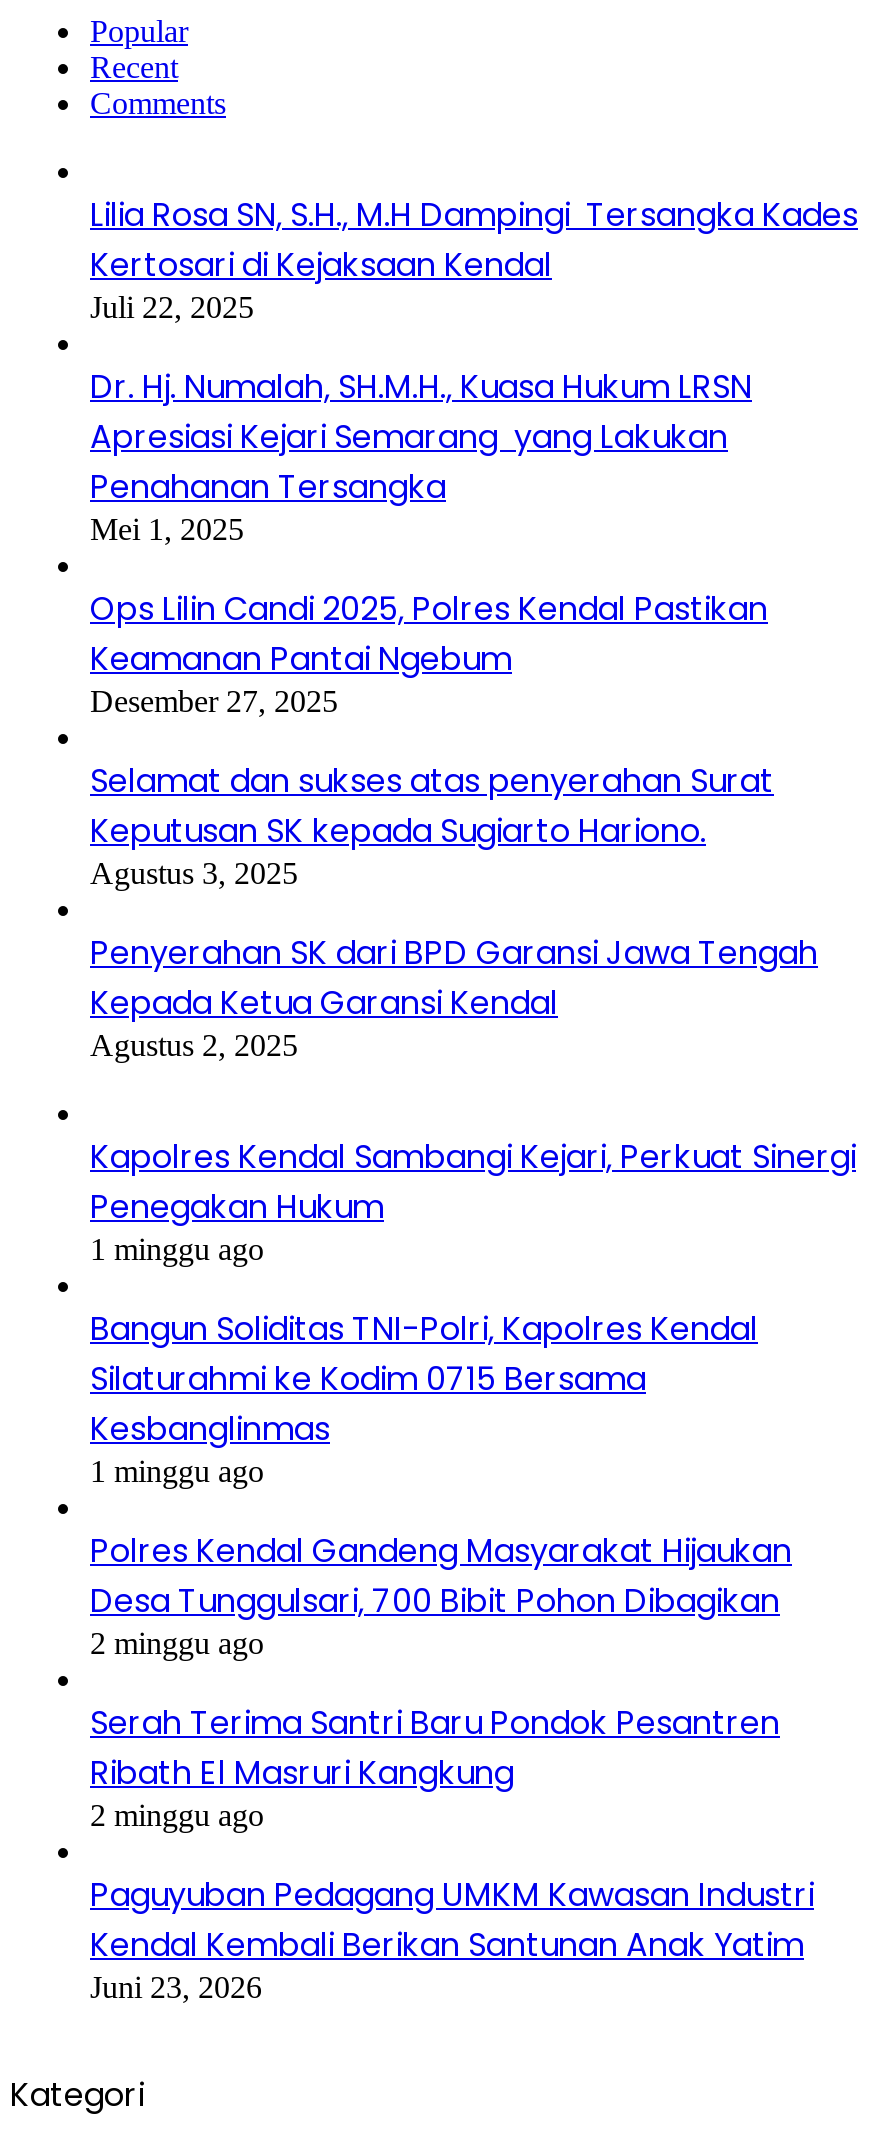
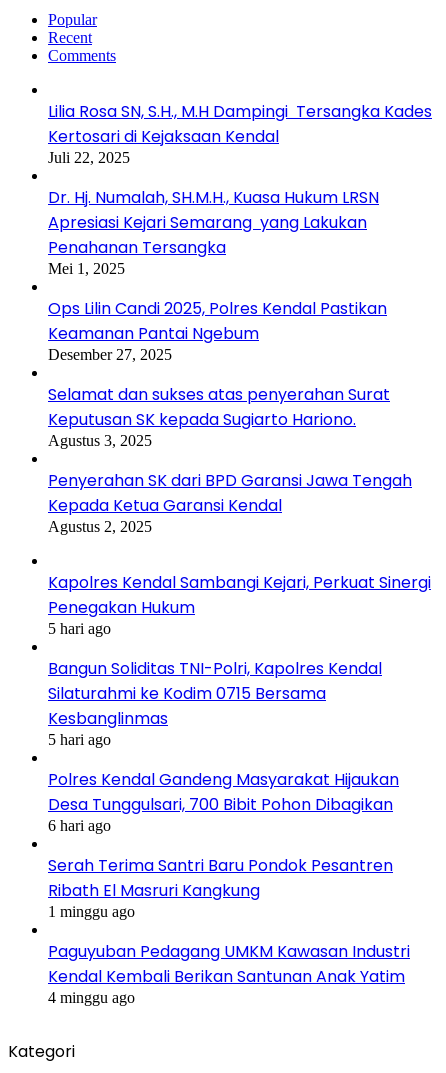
- 1 minggu ago
+ 5 hari ago

- 1 minggu ago
+ 5 hari ago

- 2 minggu ago
+ 6 hari ago

- 2 minggu ago
+ 1 minggu ago

- Juni 23, 2026
+ 4 minggu ago
